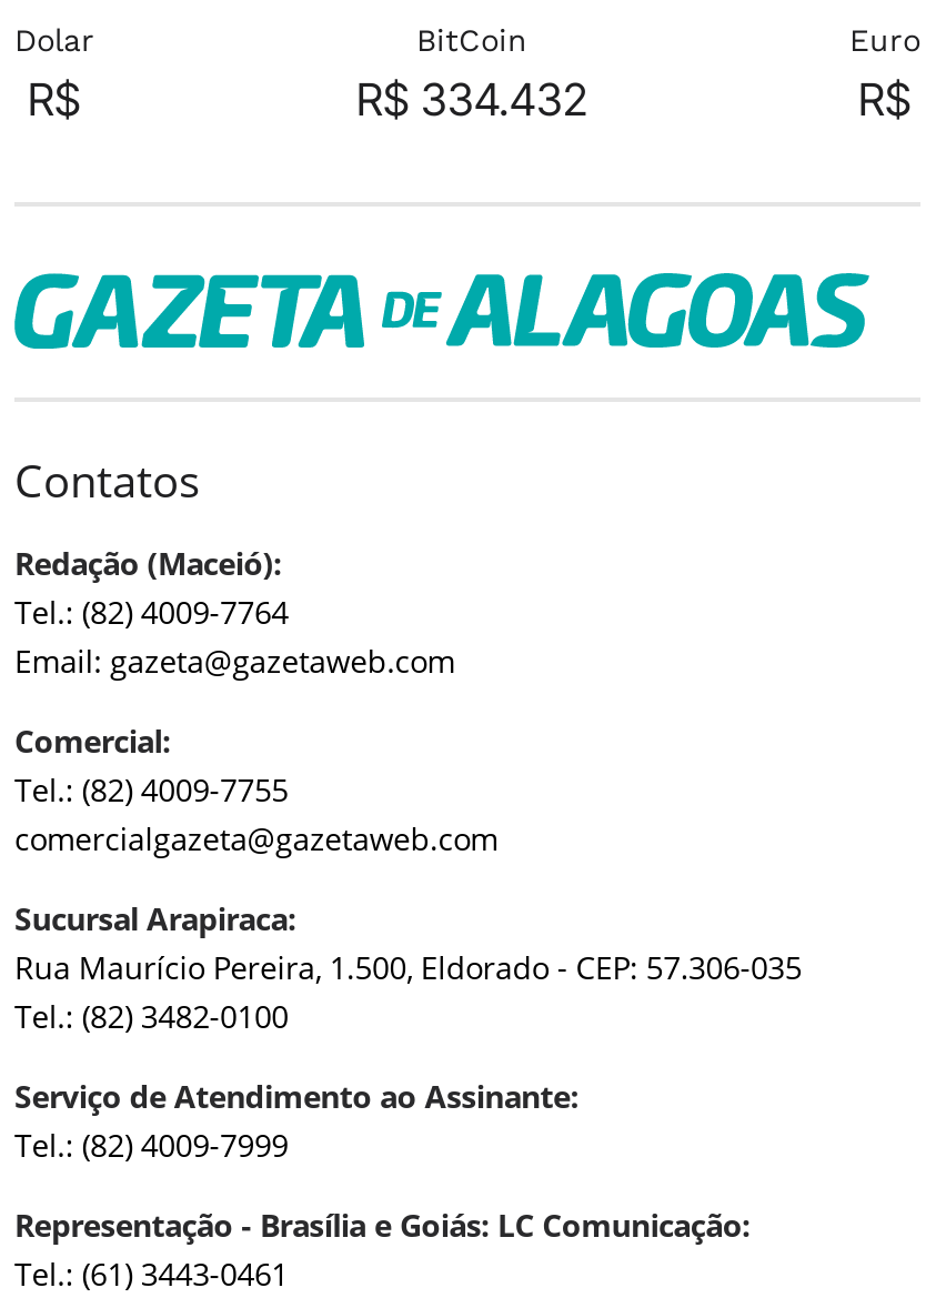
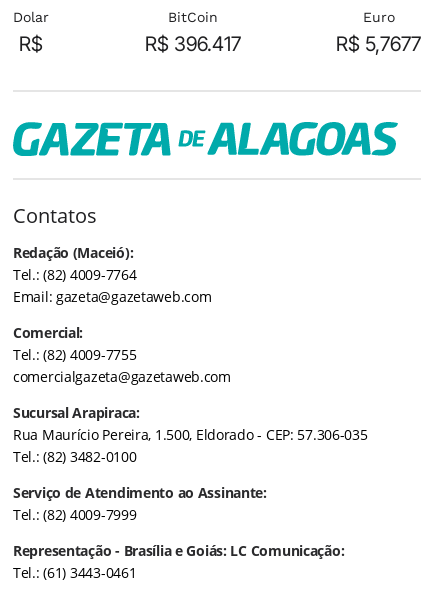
- R$ 334.432
+ R$ 396.417

- R$
+ R$ 5,7677
